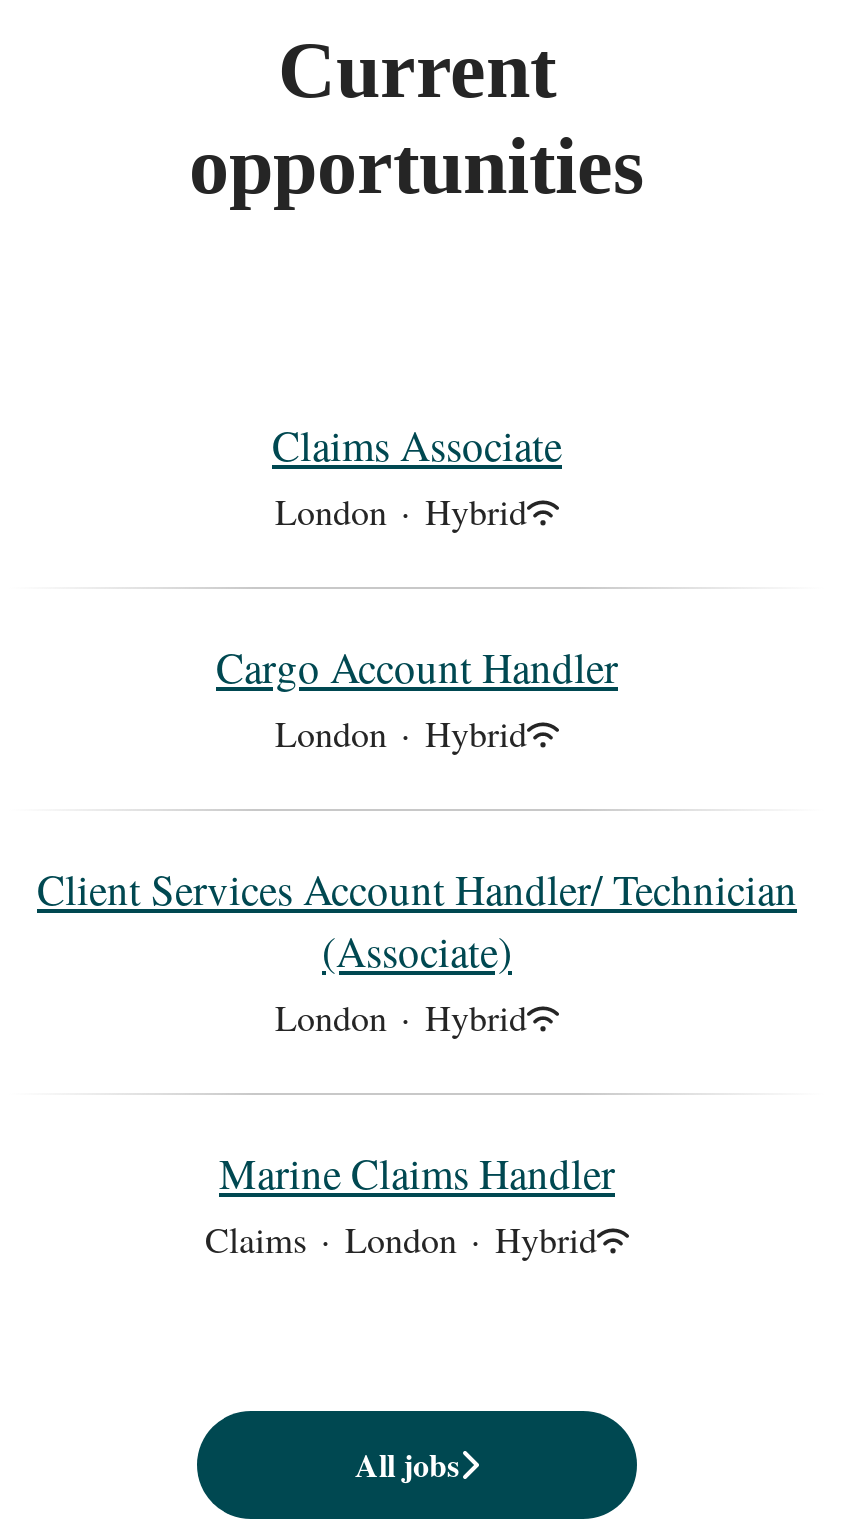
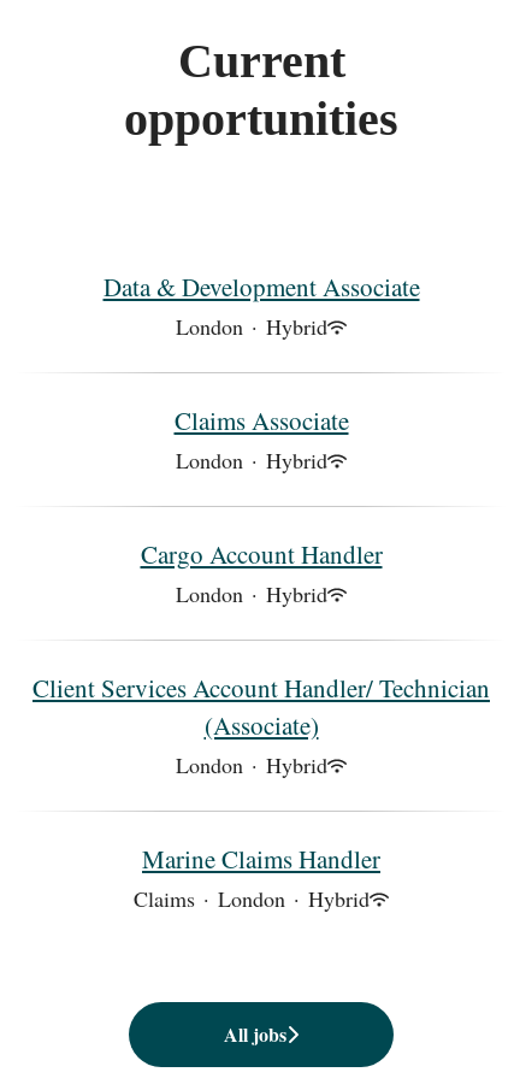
+ Data & Development Associate
+ London · Hybrid
